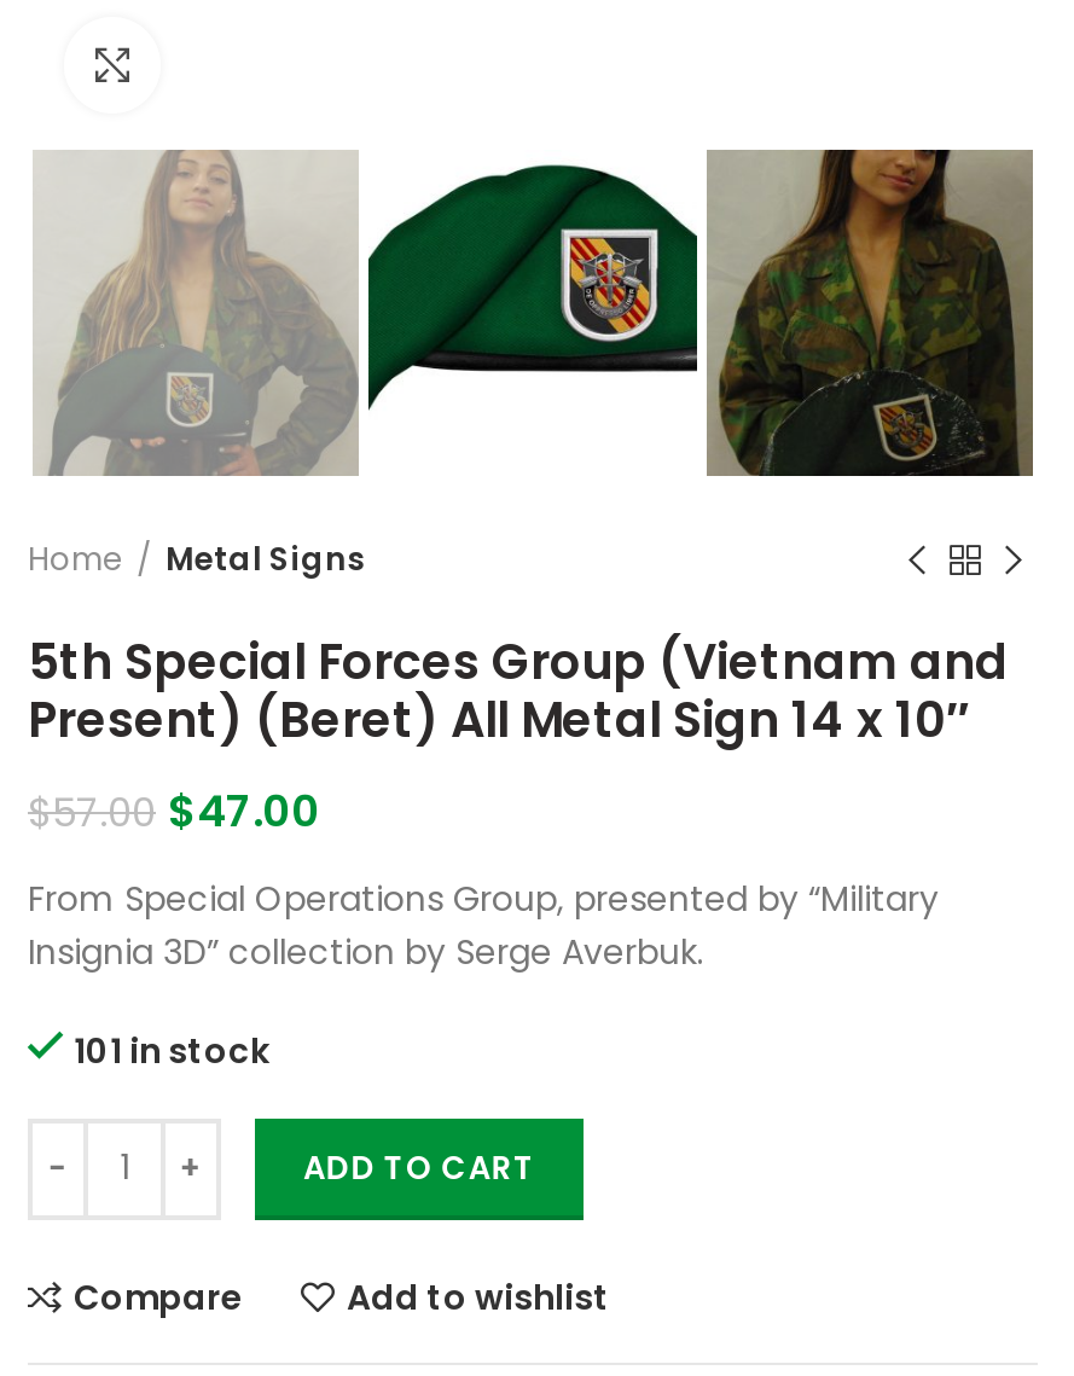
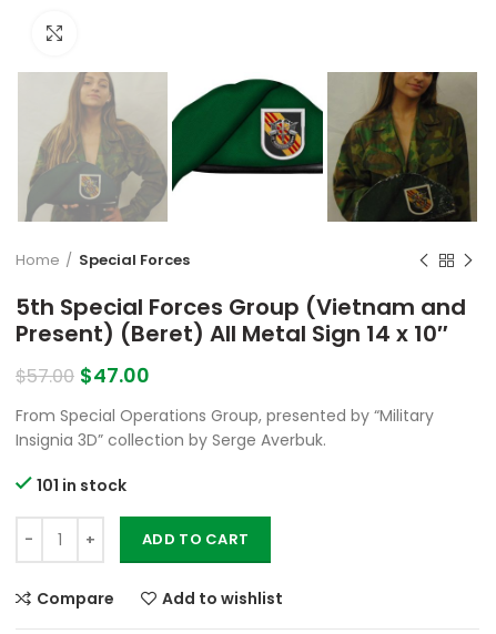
- Metal Signs
+ Special Forces
